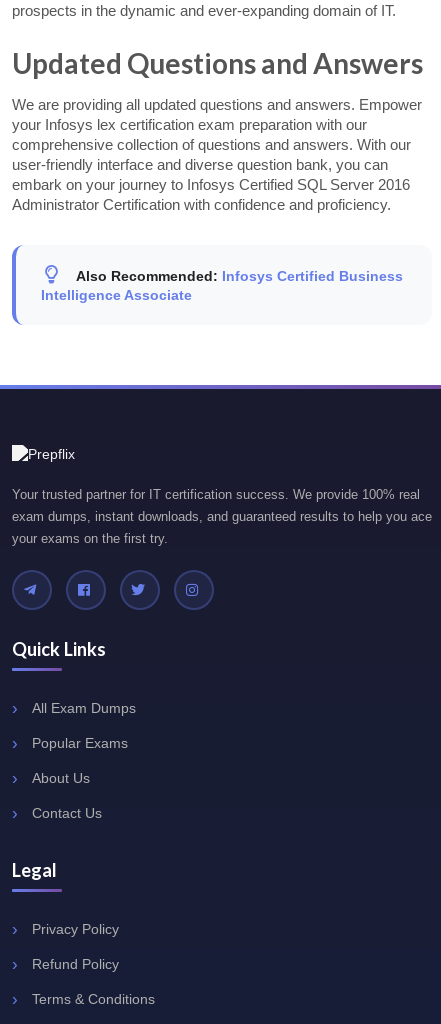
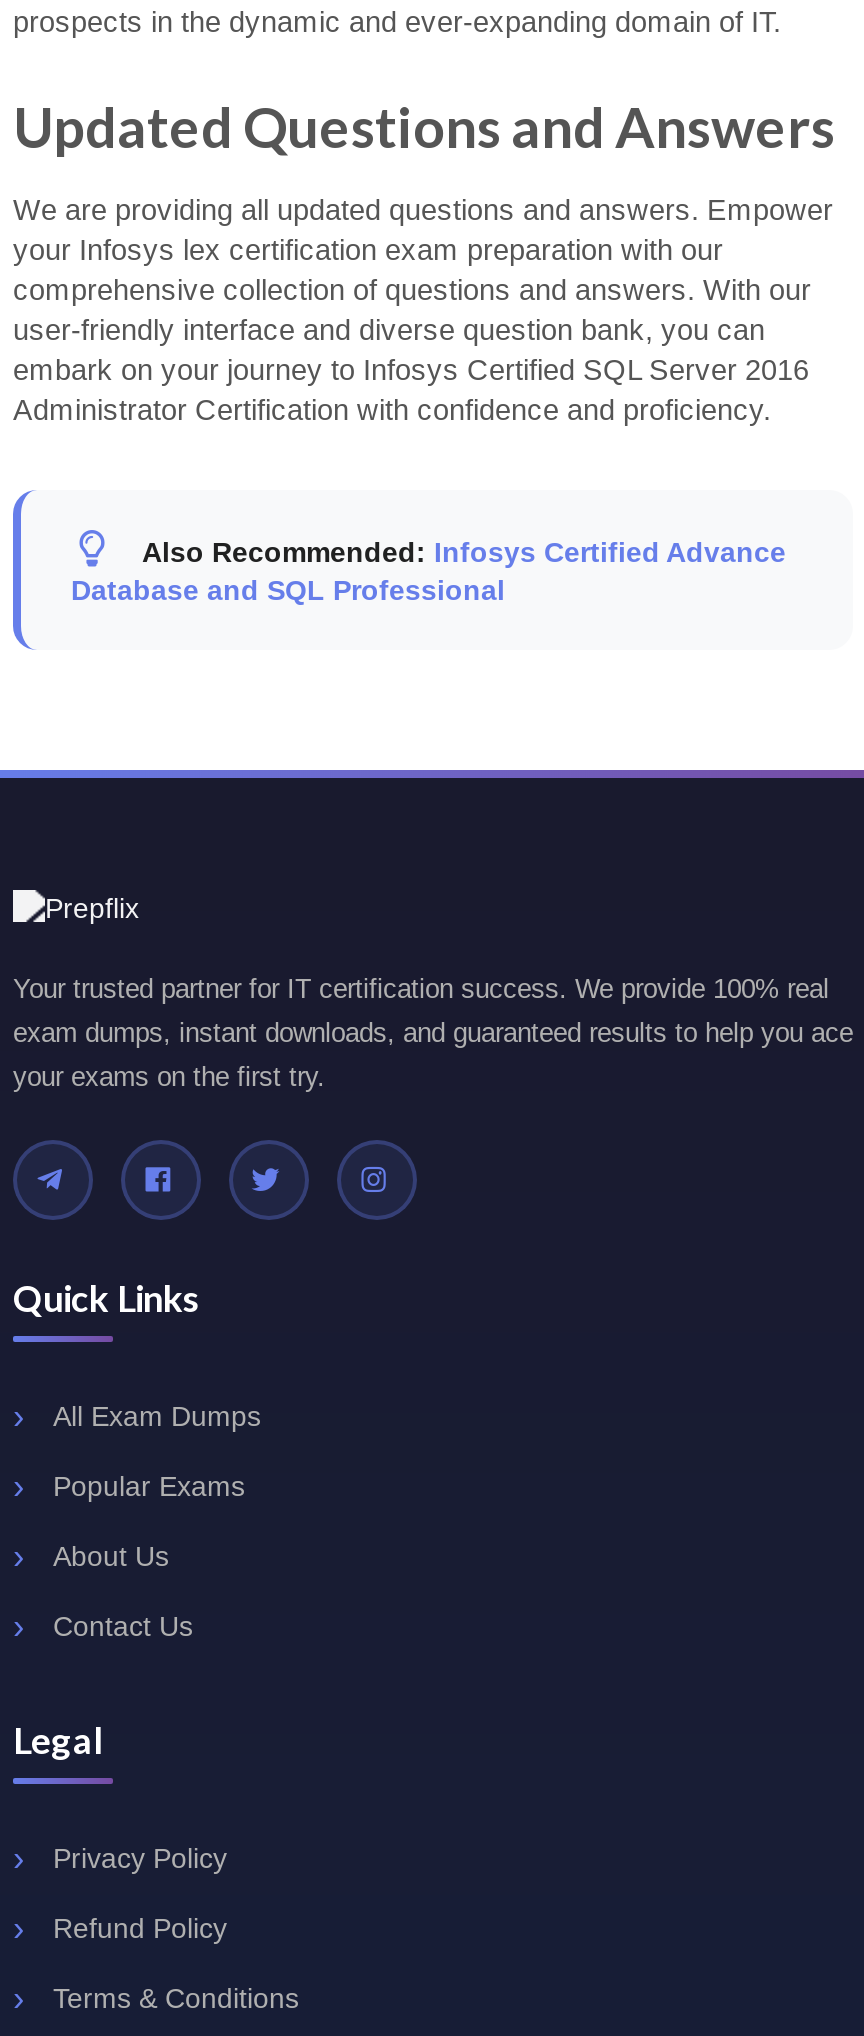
- Also Recommended: Infosys Certified Business
- Intelligence Associate
+ Also Recommended: Infosys Certified Advance
+ Database and SQL Professional
